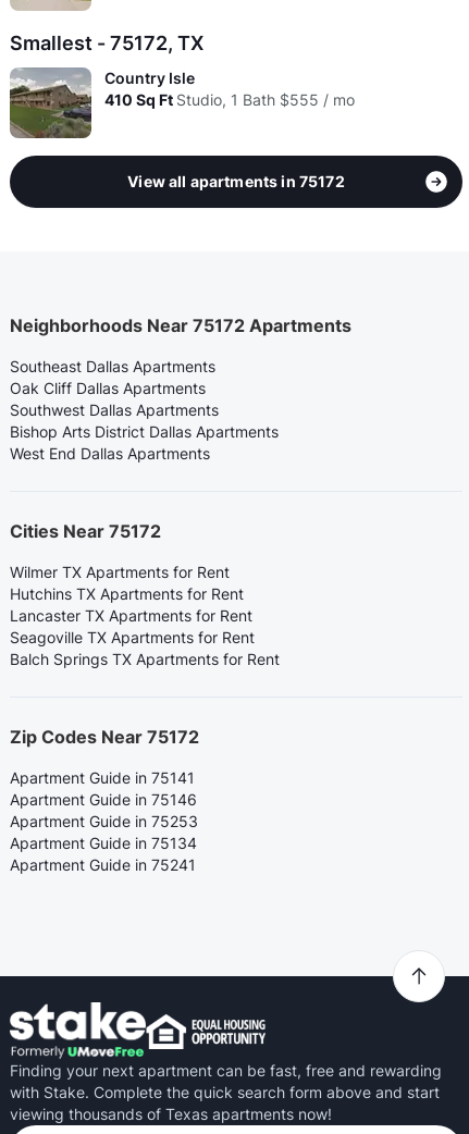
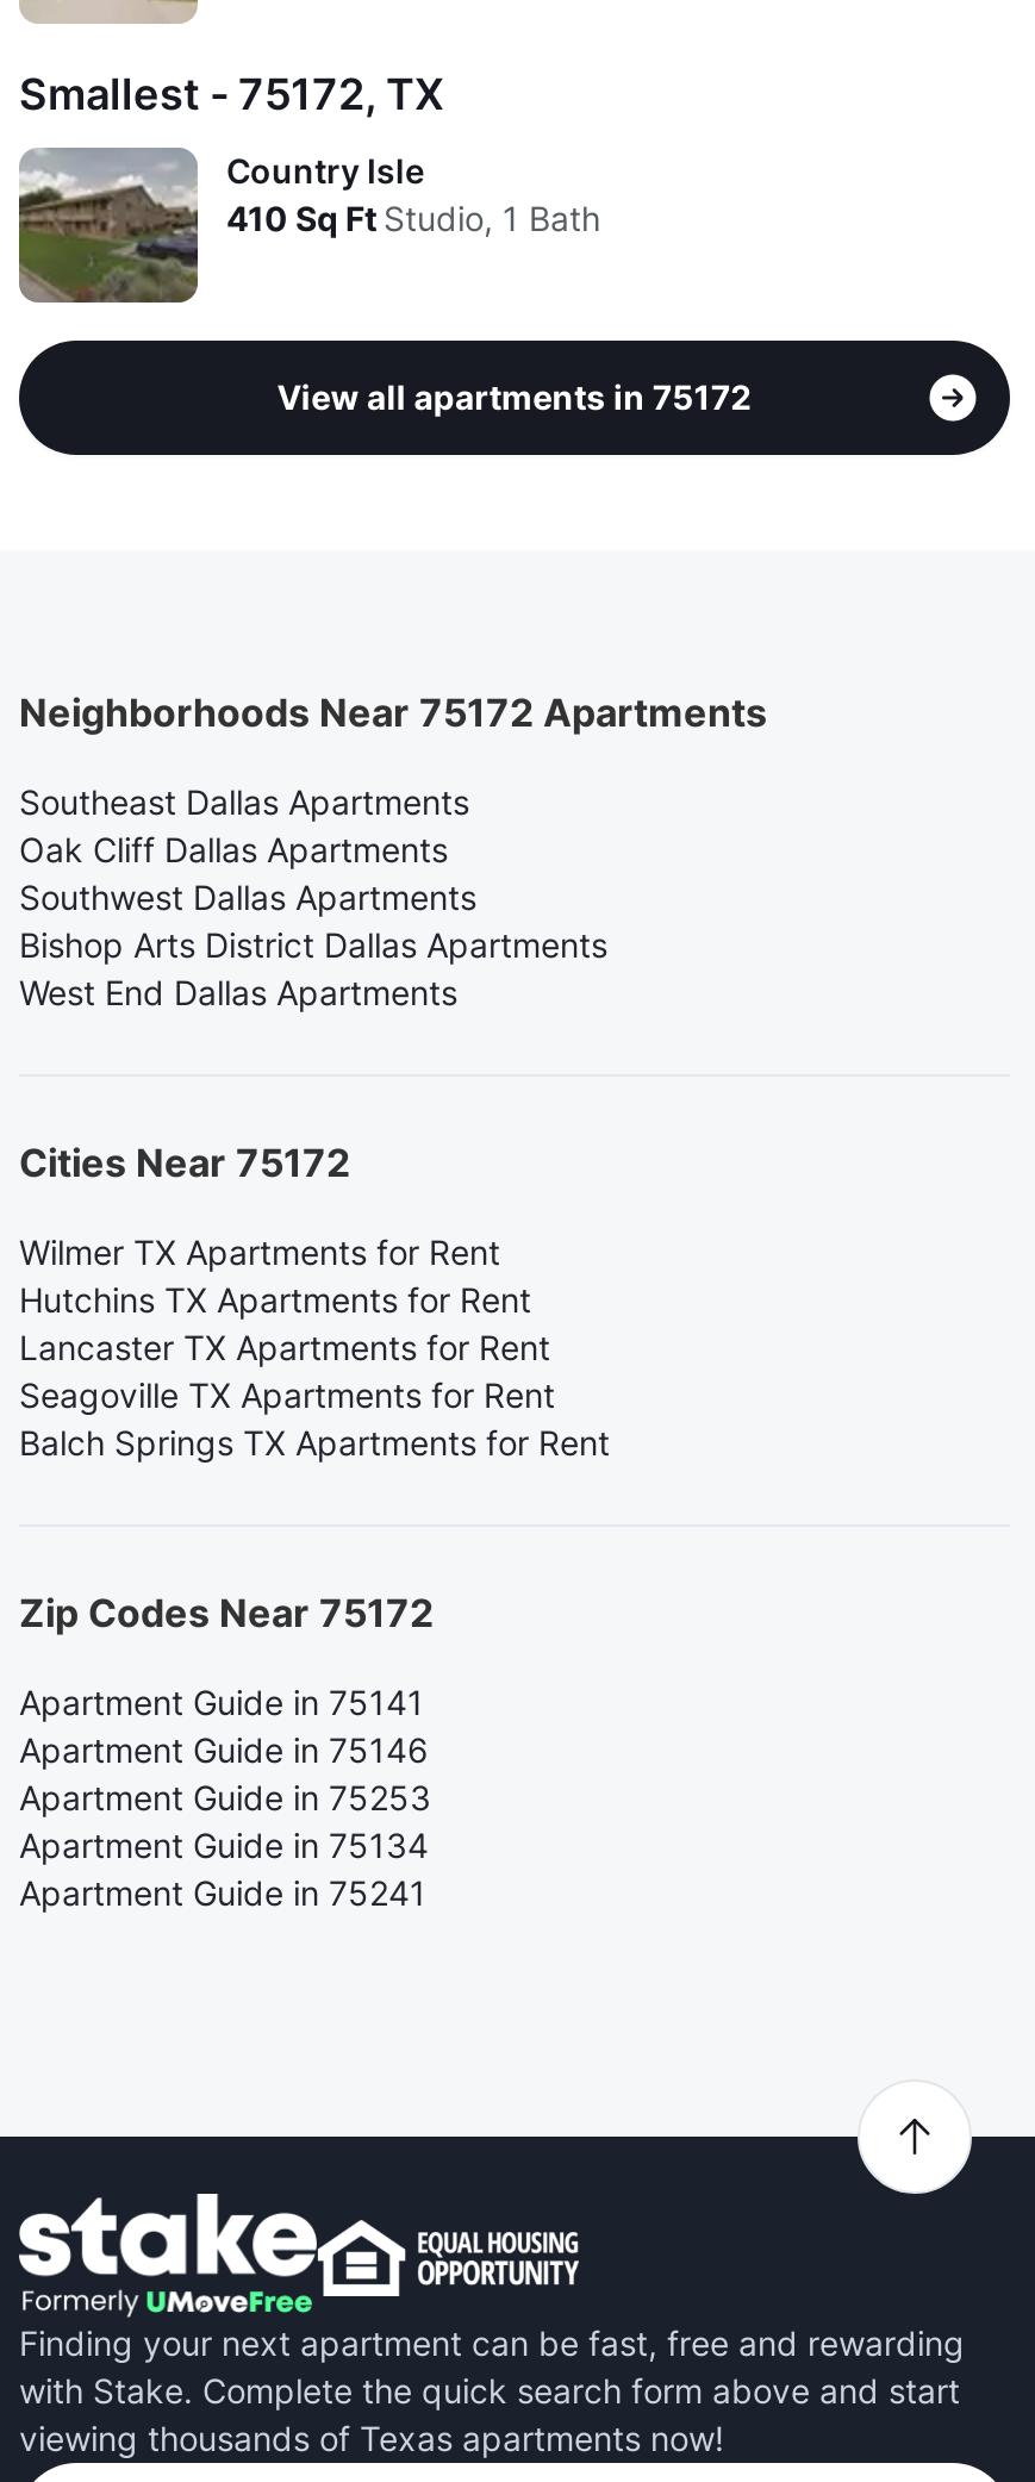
- 410 Sq Ft Studio, 1 Bath $555 / mo
+ 410 Sq Ft Studio, 1 Bath
